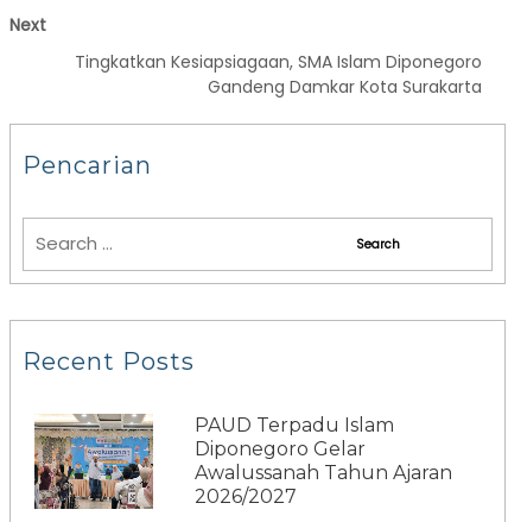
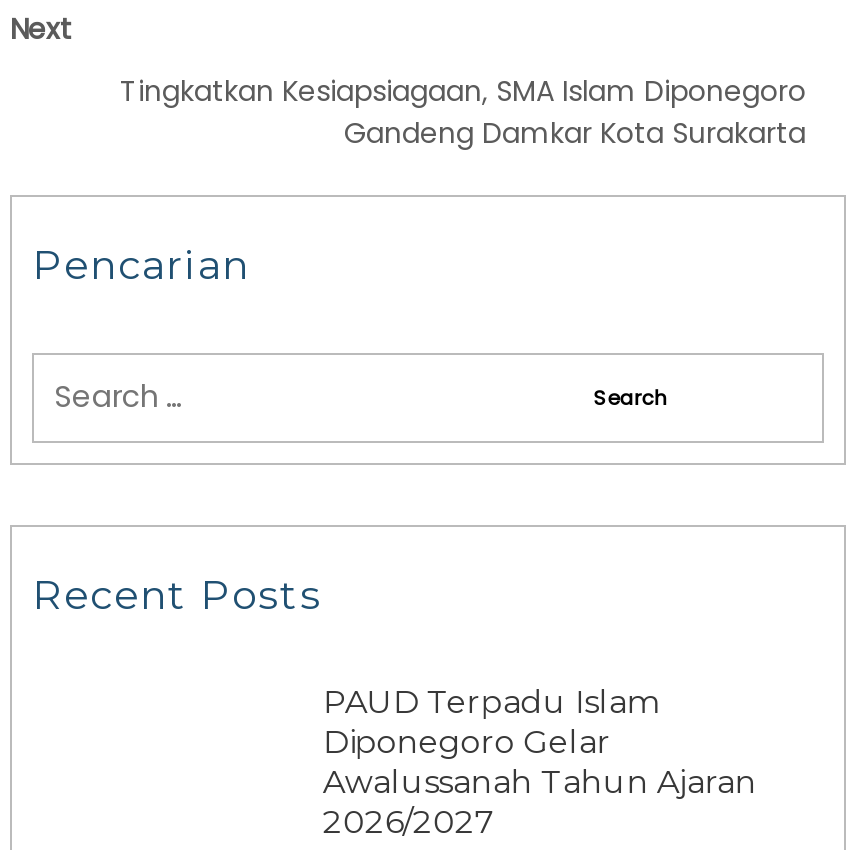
- [image]
